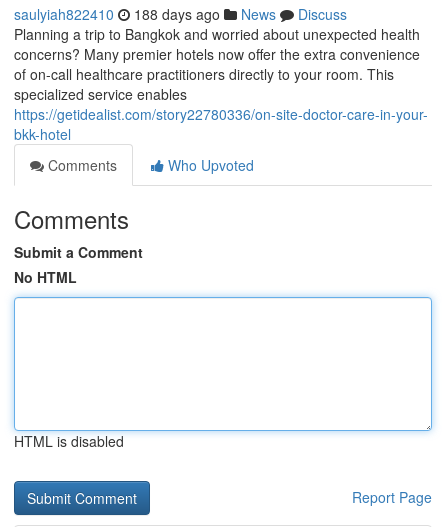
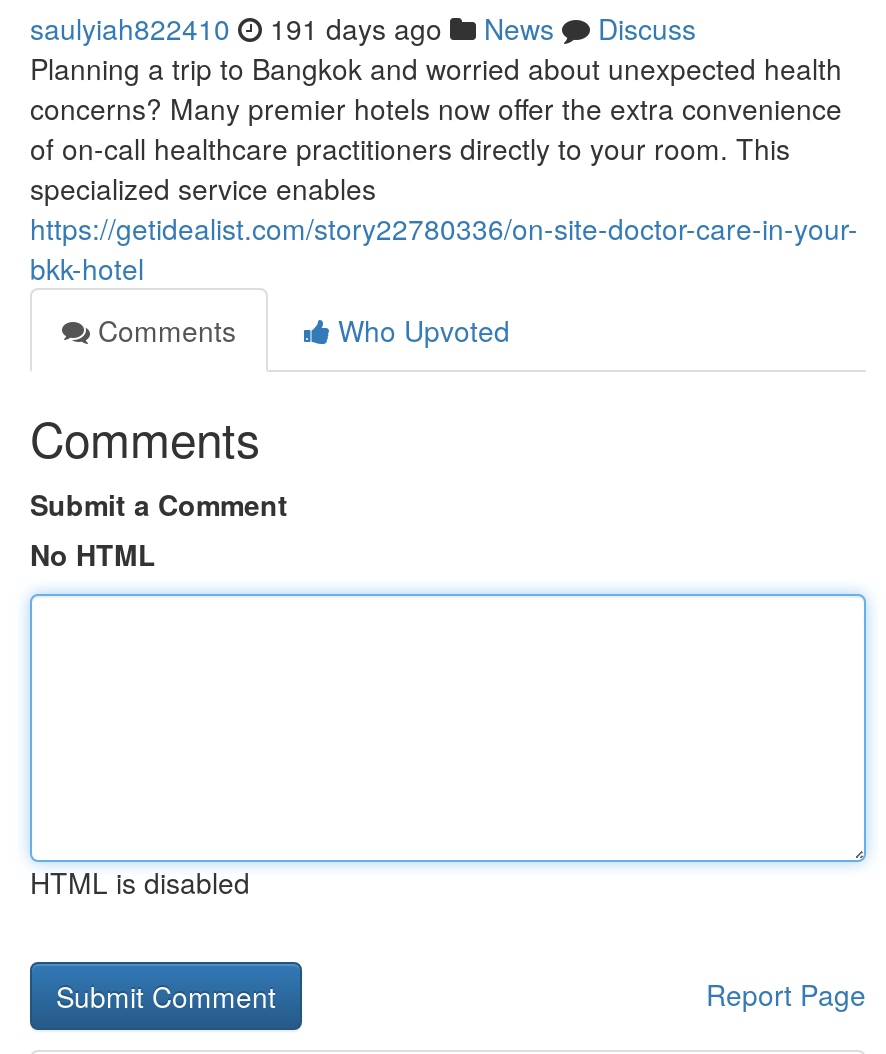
- saulyiah822410 188 days ago News Discuss
+ saulyiah822410 191 days ago News Discuss
